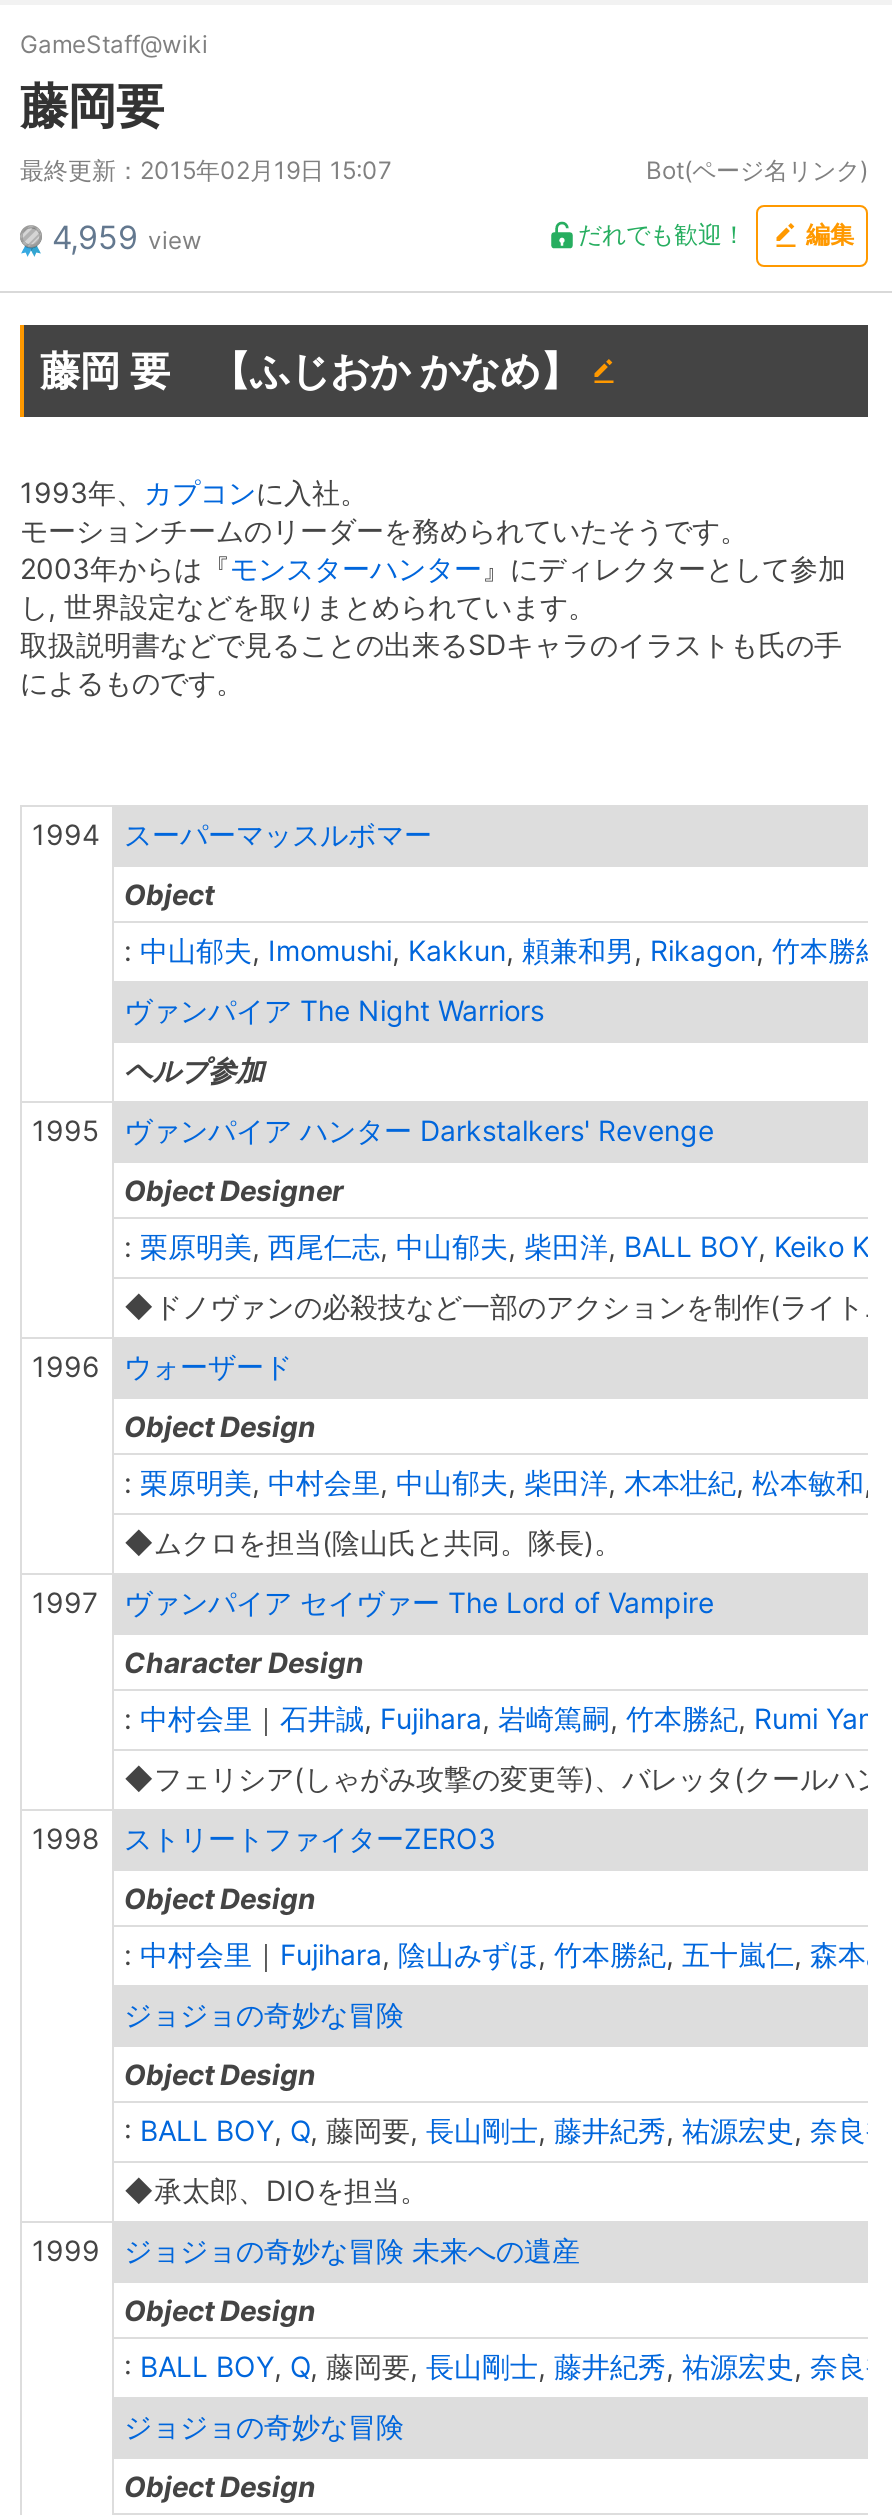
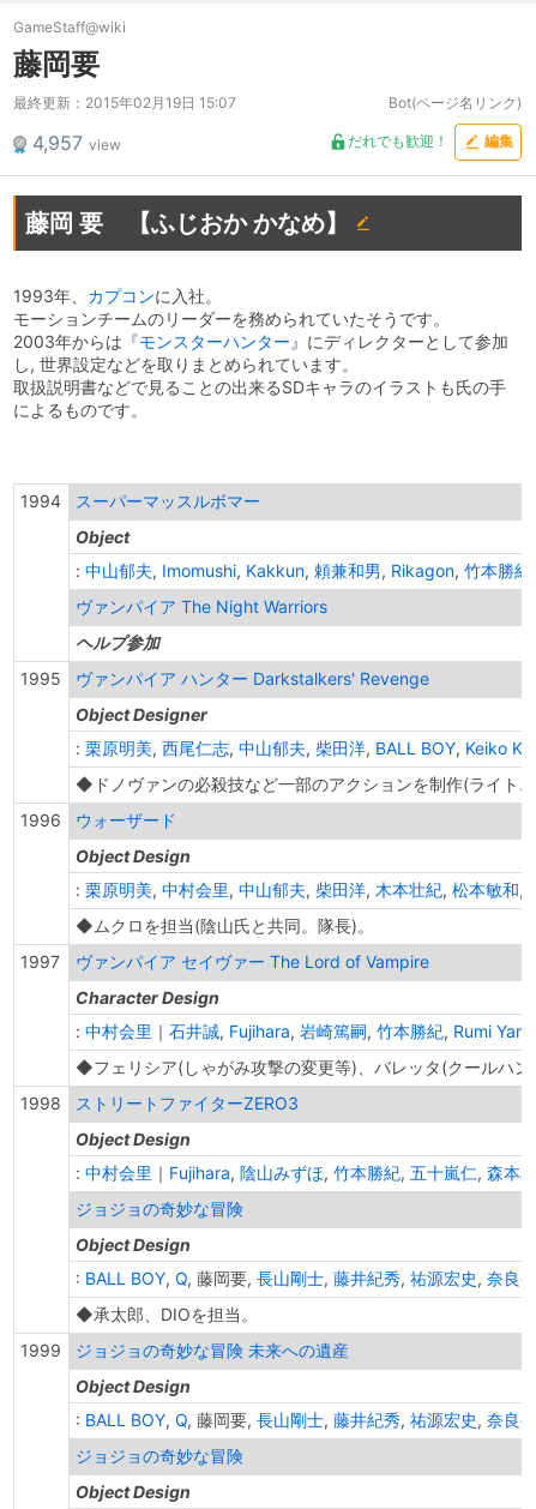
- 4,959 view
+ 4,957 view
